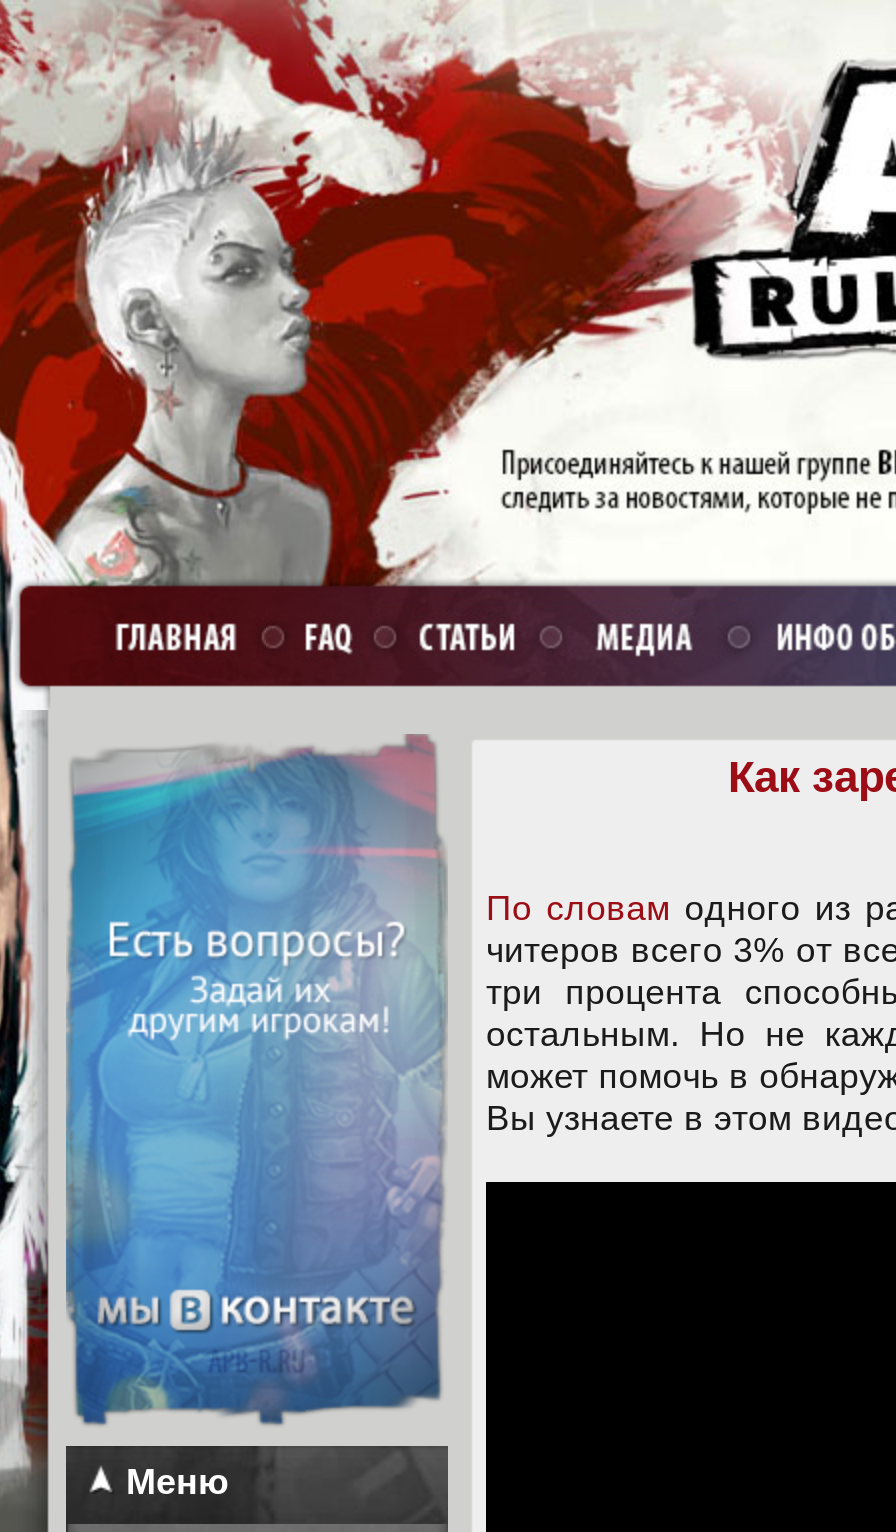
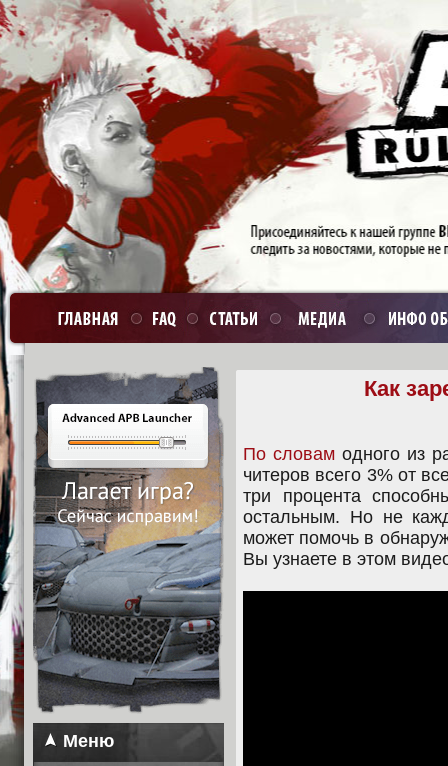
- [image]
+ [image]
